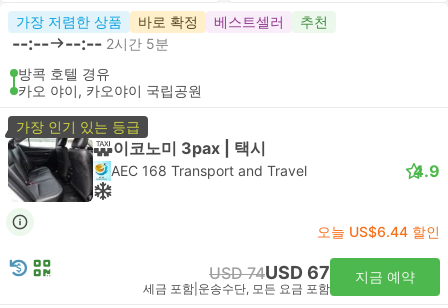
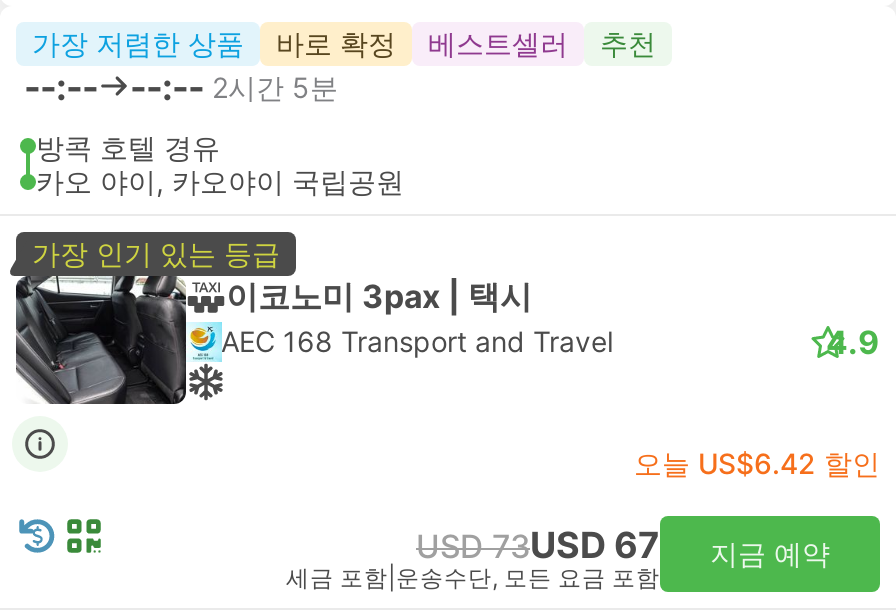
- 오늘 US$6.44 할인
+ 오늘 US$6.42 할인

- USD 74USD 67 지금 예약
+ USD 73USD 67 지금 예약
